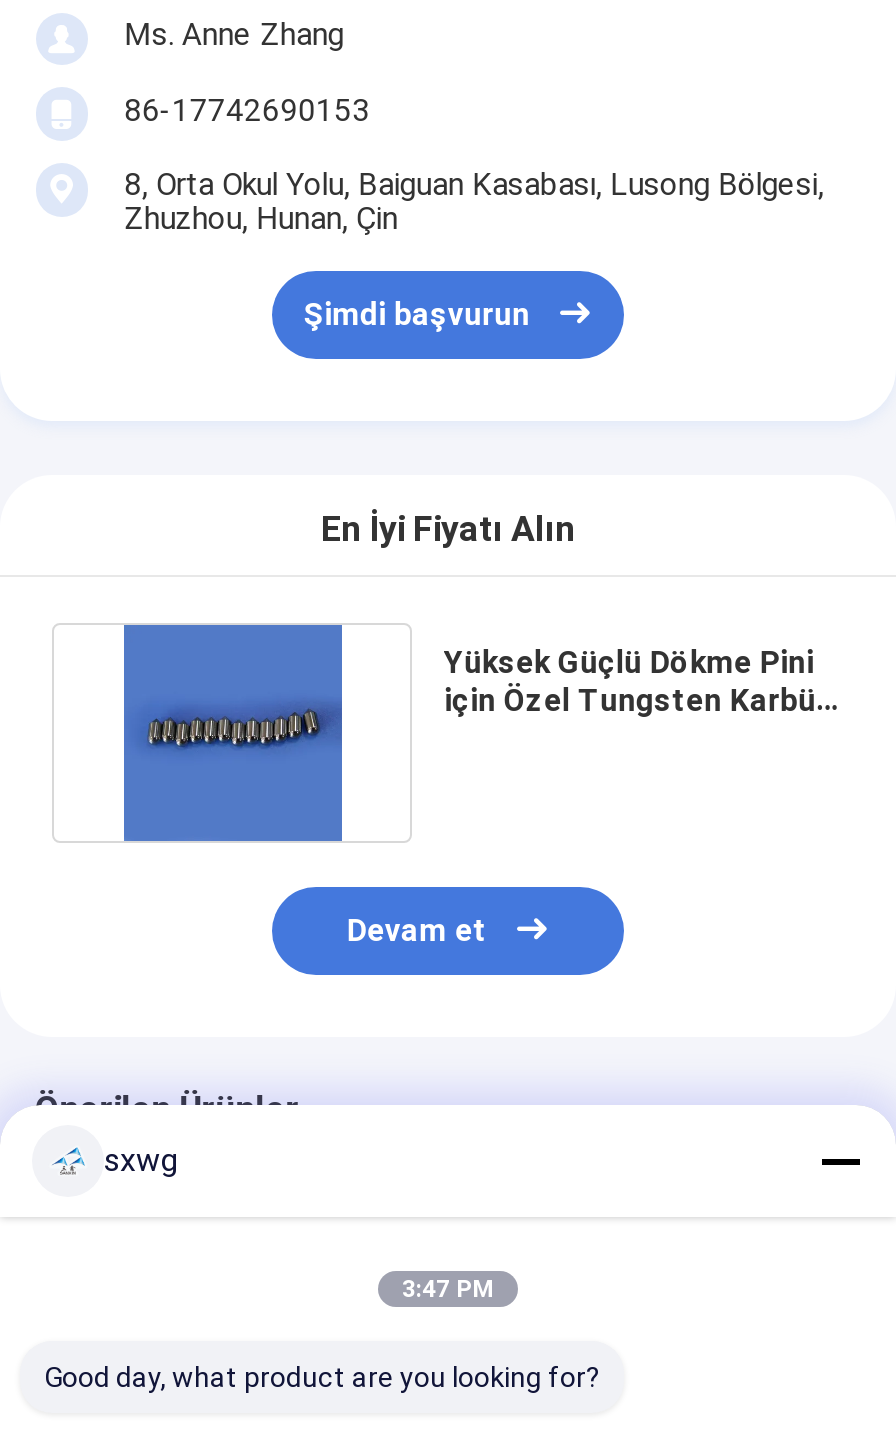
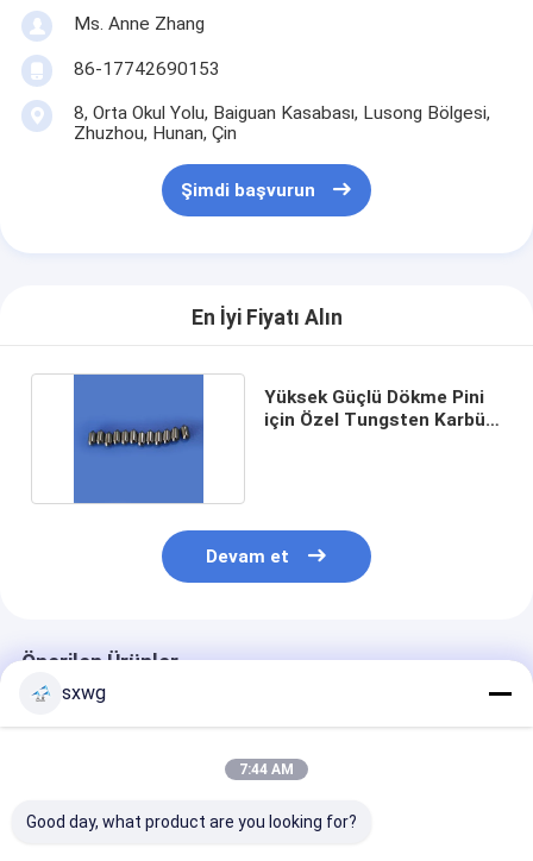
- 3:47 PM
+ 7:44 AM
